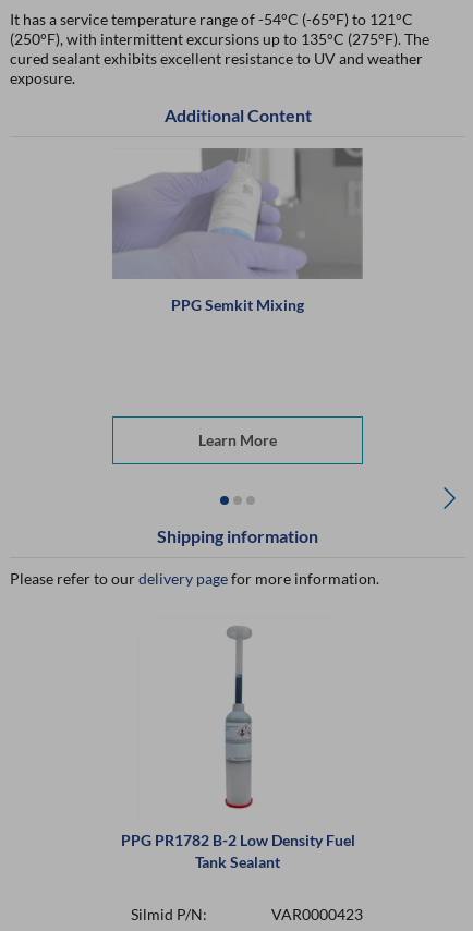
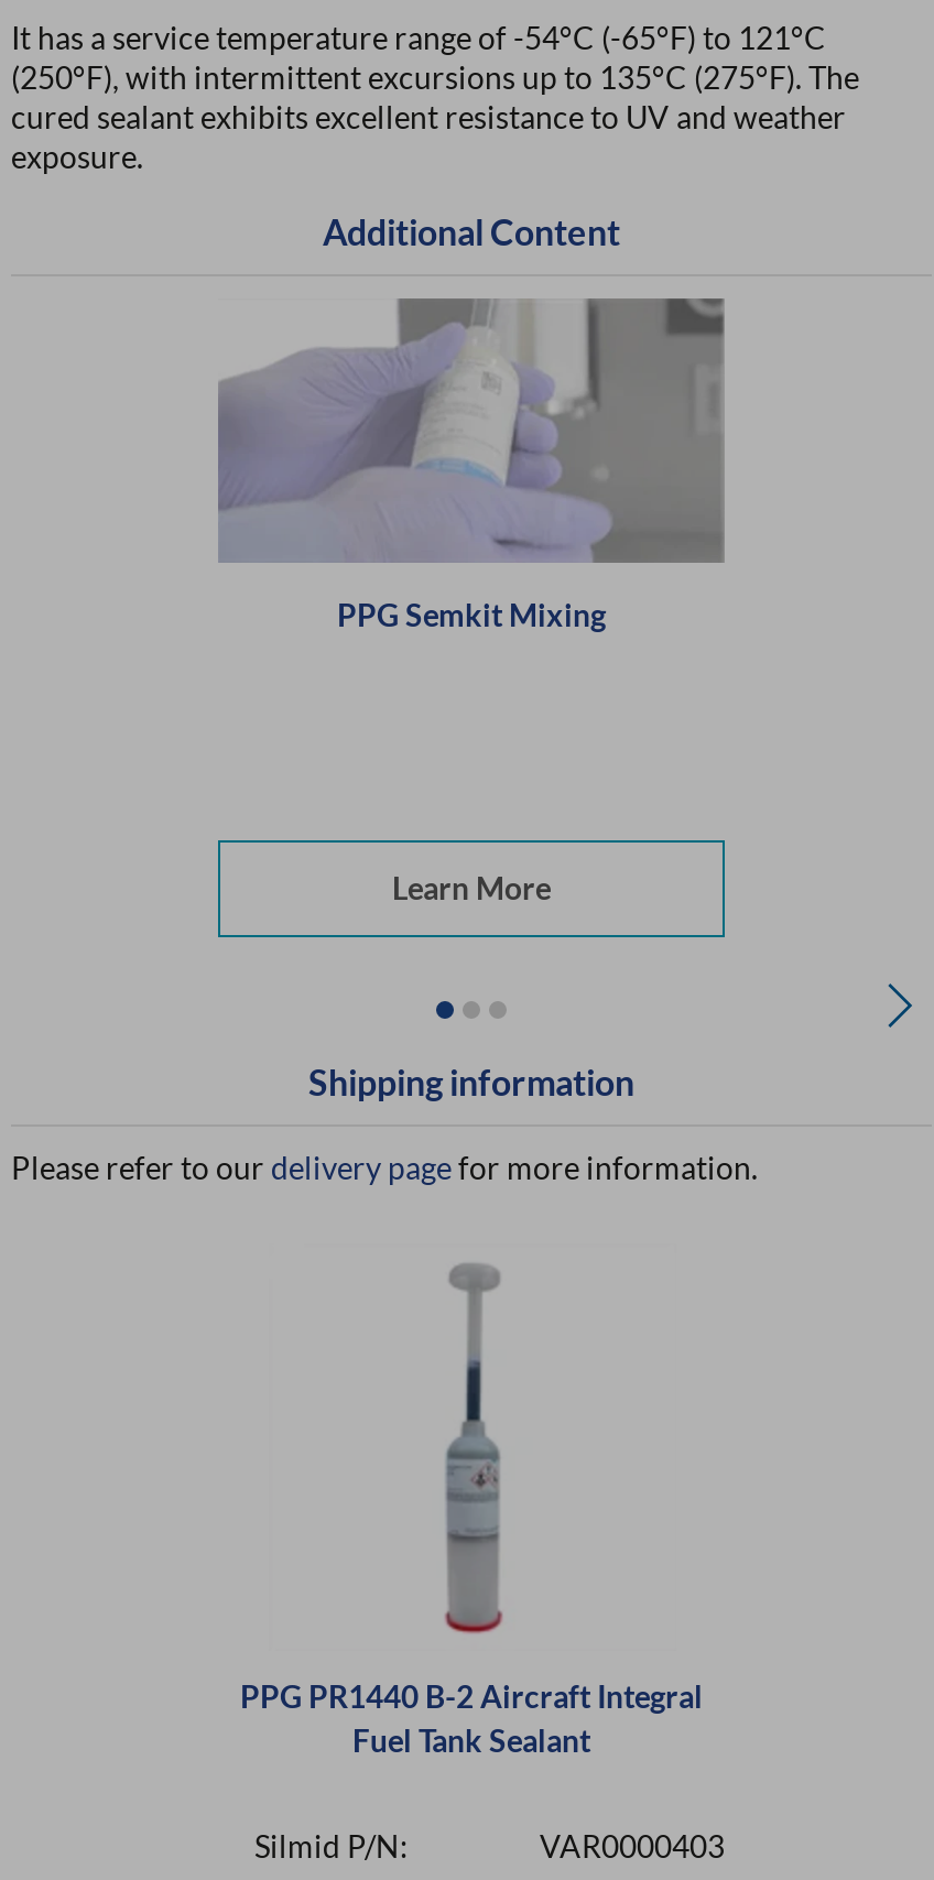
- PPG PR1782 B-2 Low Density Fuel
- Tank Sealant
+ PPG PR1440 B-2 Aircraft Integral
+ Fuel Tank Sealant

- VAR0000423
+ VAR0000403
